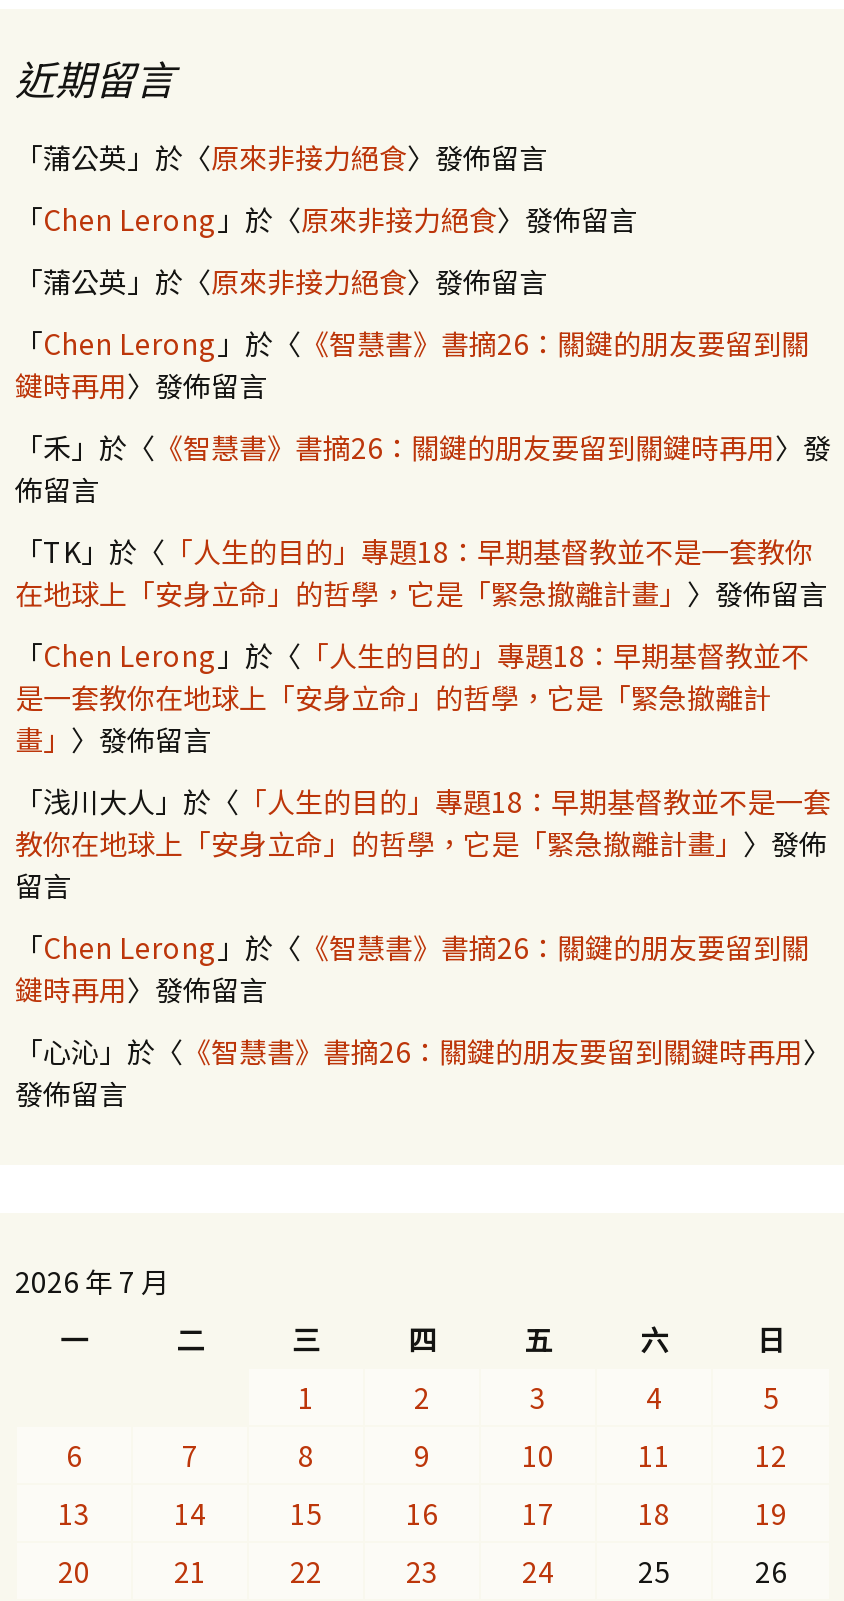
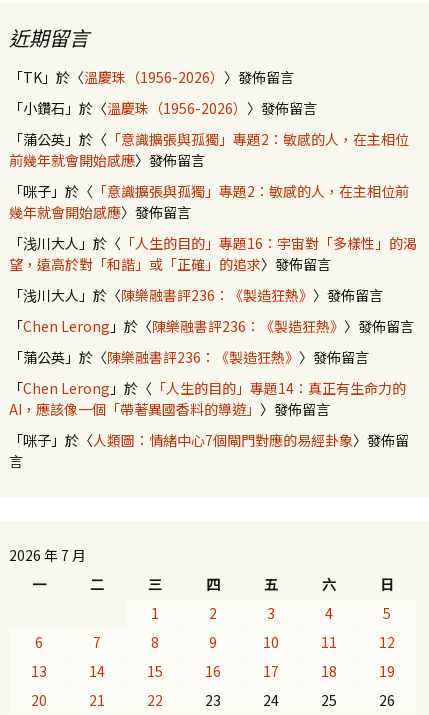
- 「蒲公英」於〈原來非接力絕食〉發佈留言
+ 「TK」於〈溫慶珠（1956-2026）〉發佈留言

- 「Chen Lerong」於〈原來非接力絕食〉發佈留言
+ 「小鑽石」於〈溫慶珠（1956-2026）〉發佈留言

- 「蒲公英」於〈原來非接力絕食〉發佈留言
+ 「蒲公英」於〈「意識擴張與孤獨」專題2：敏感的人，在主相位
+ 前幾年就會開始感應〉發佈留言

- 「Chen Lerong」於〈《智慧書》書摘26：關鍵的朋友要留到關
- 鍵時再用〉發佈留言
+ 「咪子」於〈「意識擴張與孤獨」專題2：敏感的人，在主相位前
+ 幾年就會開始感應〉發佈留言

- 「禾」於〈《智慧書》書摘26：關鍵的朋友要留到關鍵時再用〉發
- 佈留言
+ 「浅川大人」於〈「人生的目的」專題16：宇宙對「多樣性」的渴
+ 望，遠高於對「和諧」或「正確」的追求〉發佈留言

- 「TK」於〈「人生的目的」專題18：早期基督教並不是一套教你
- 在地球上「安身立命」的哲學，它是「緊急撤離計畫」〉發佈留言
+ 「浅川大人」於〈陳樂融書評236：《製造狂熱》〉發佈留言

- 「Chen Lerong」於〈「人生的目的」專題18：早期基督教並不
- 是一套教你在地球上「安身立命」的哲學，它是「緊急撤離計
- 畫」〉發佈留言
+ 「Chen Lerong」於〈陳樂融書評236：《製造狂熱》〉發佈留言

- 「浅川大人」於〈「人生的目的」專題18：早期基督教並不是一套
- 教你在地球上「安身立命」的哲學，它是「緊急撤離計畫」〉發佈
- 留言
+ 「蒲公英」於〈陳樂融書評236：《製造狂熱》〉發佈留言

- 「Chen Lerong」於〈《智慧書》書摘26：關鍵的朋友要留到關
- 鍵時再用〉發佈留言
+ 「Chen Lerong」於〈「人生的目的」專題14：真正有生命力的
+ AI，應該像一個「帶著異國香料的導遊」〉發佈留言

- 「心沁」於〈《智慧書》書摘26：關鍵的朋友要留到關鍵時再用〉
- 發佈留言
+ 「咪子」於〈人類圖：情緒中心7個閘門對應的易經卦象〉發佈留
+ 言
